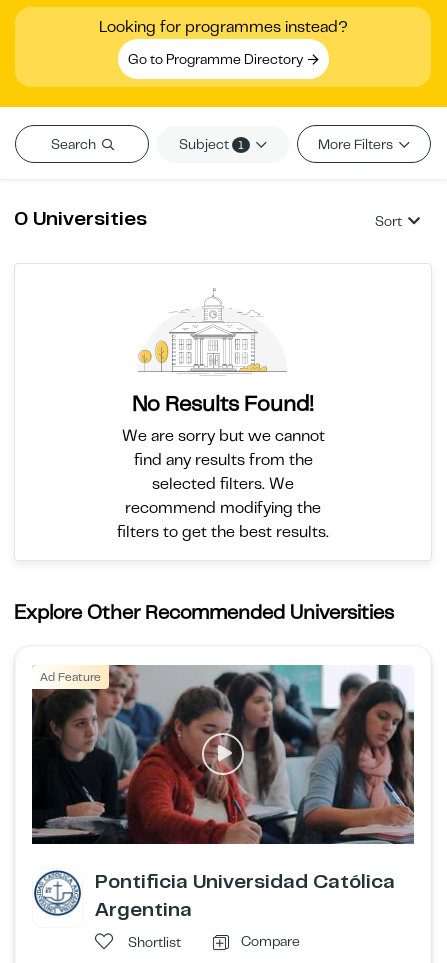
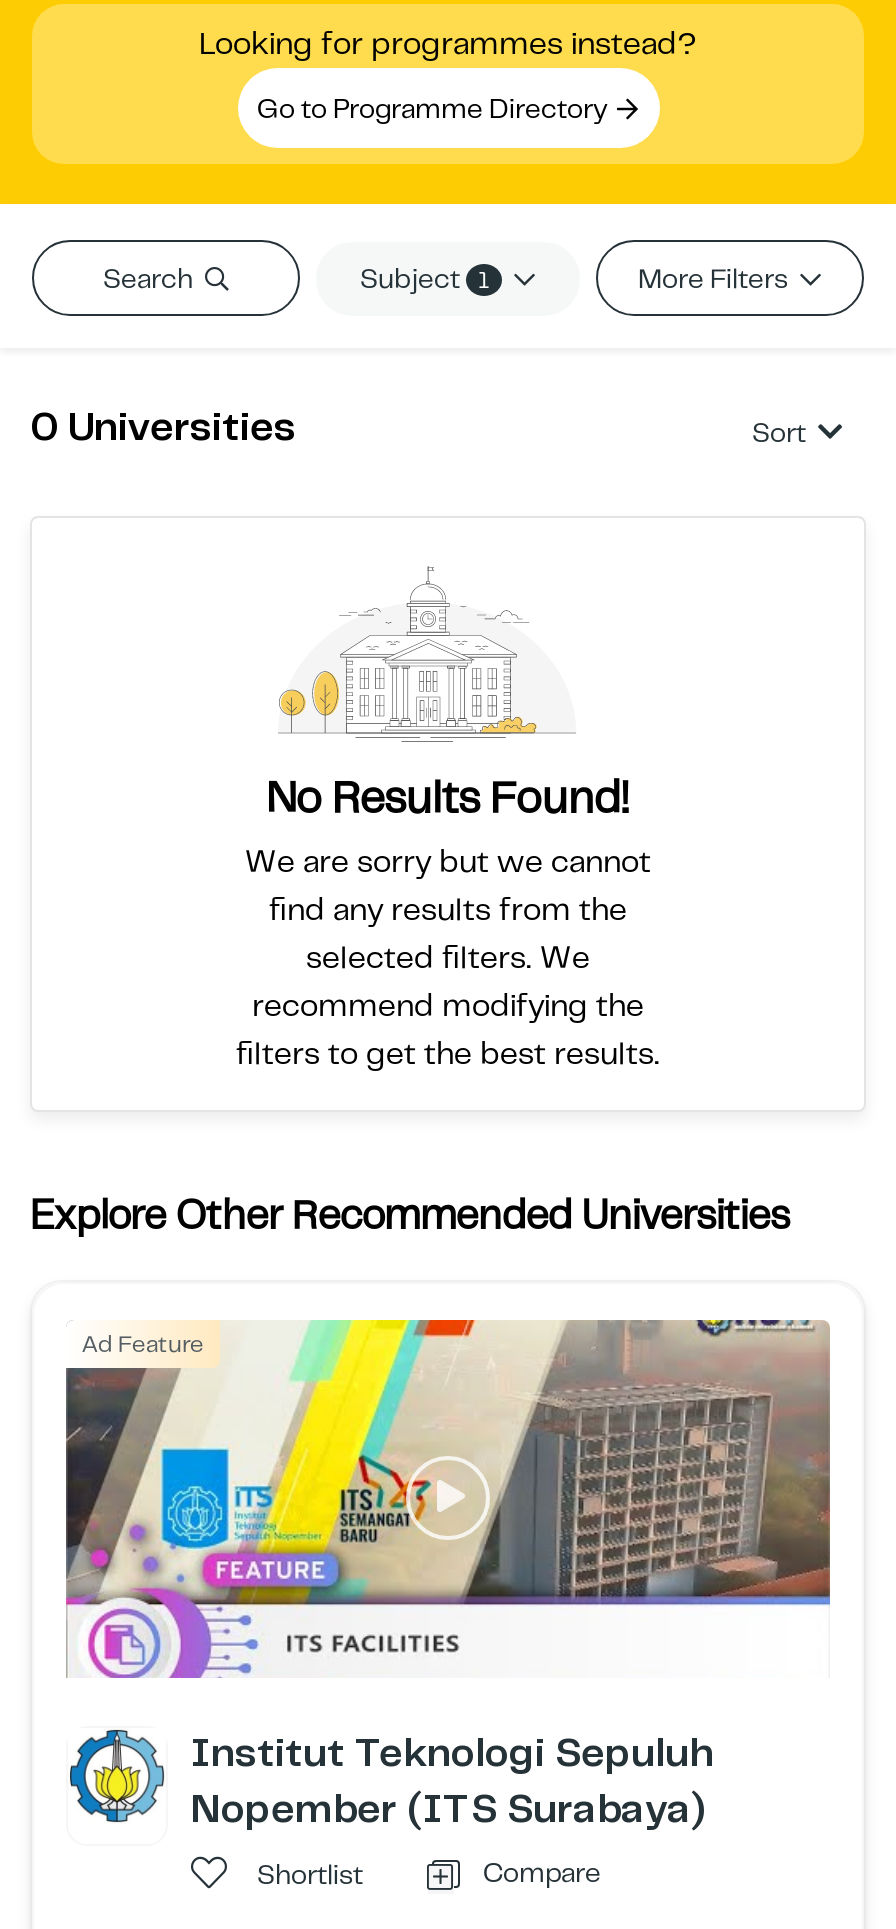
- [image]
- Pontificia Universidad Católica
- Argentina
+ [image]
+ Institut Teknologi Sepuluh
+ Nopember (ITS Surabaya)

- [image]
+ [image]
